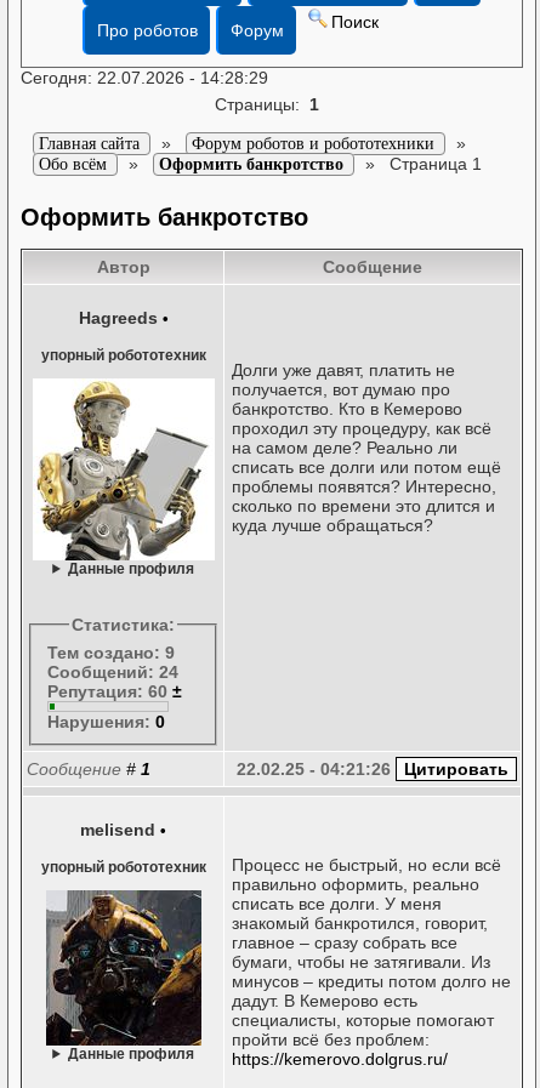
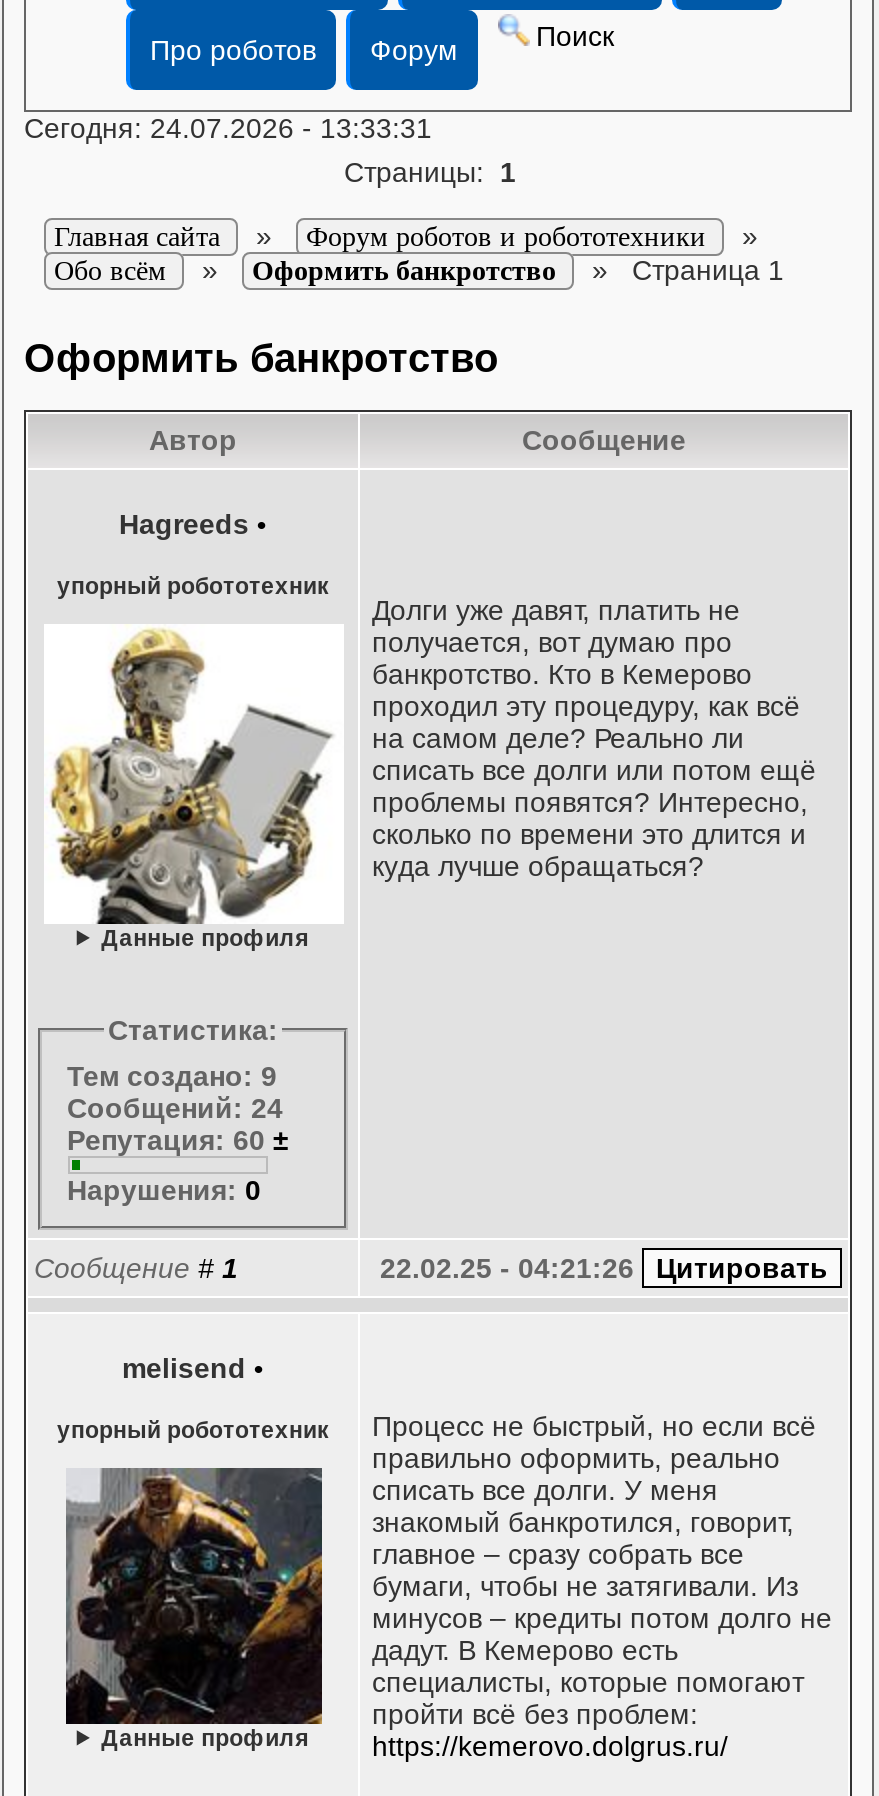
- Сегодня: 22.07.2026 - 14:28:29
+ Сегодня: 24.07.2026 - 13:33:31
